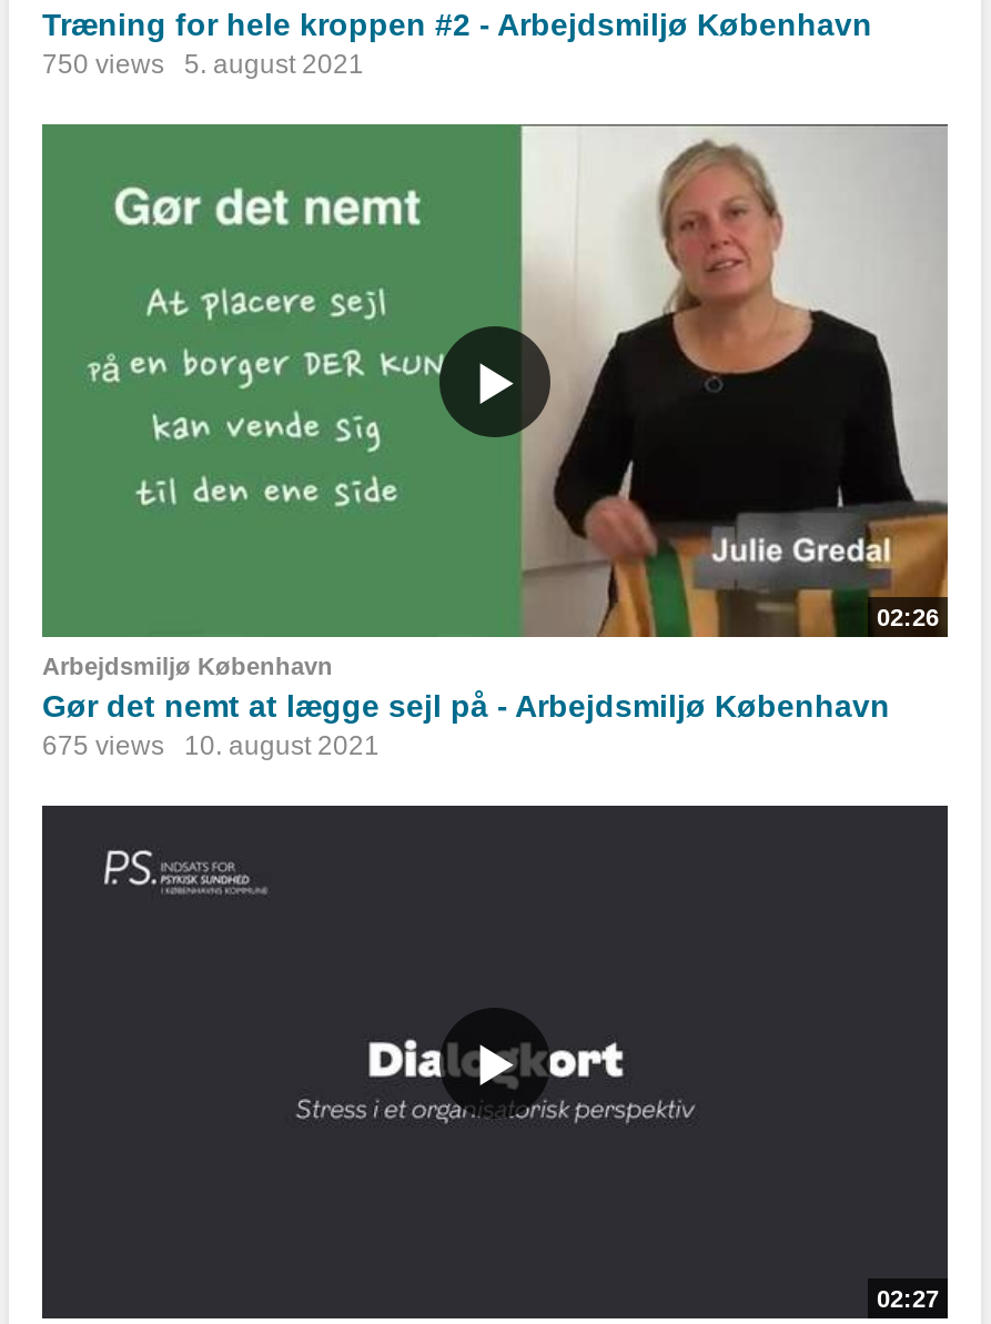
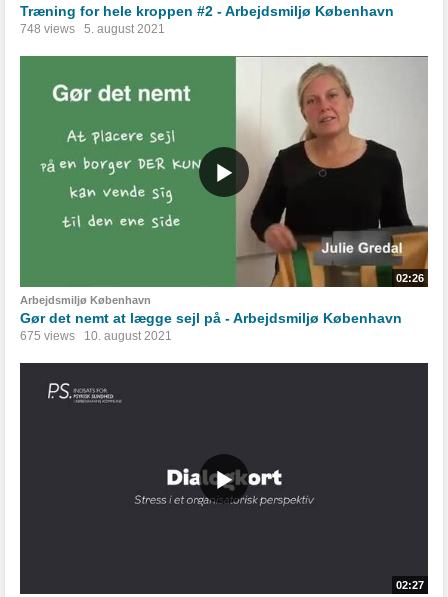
- 750 views 5. august 2021
+ 748 views 5. august 2021
